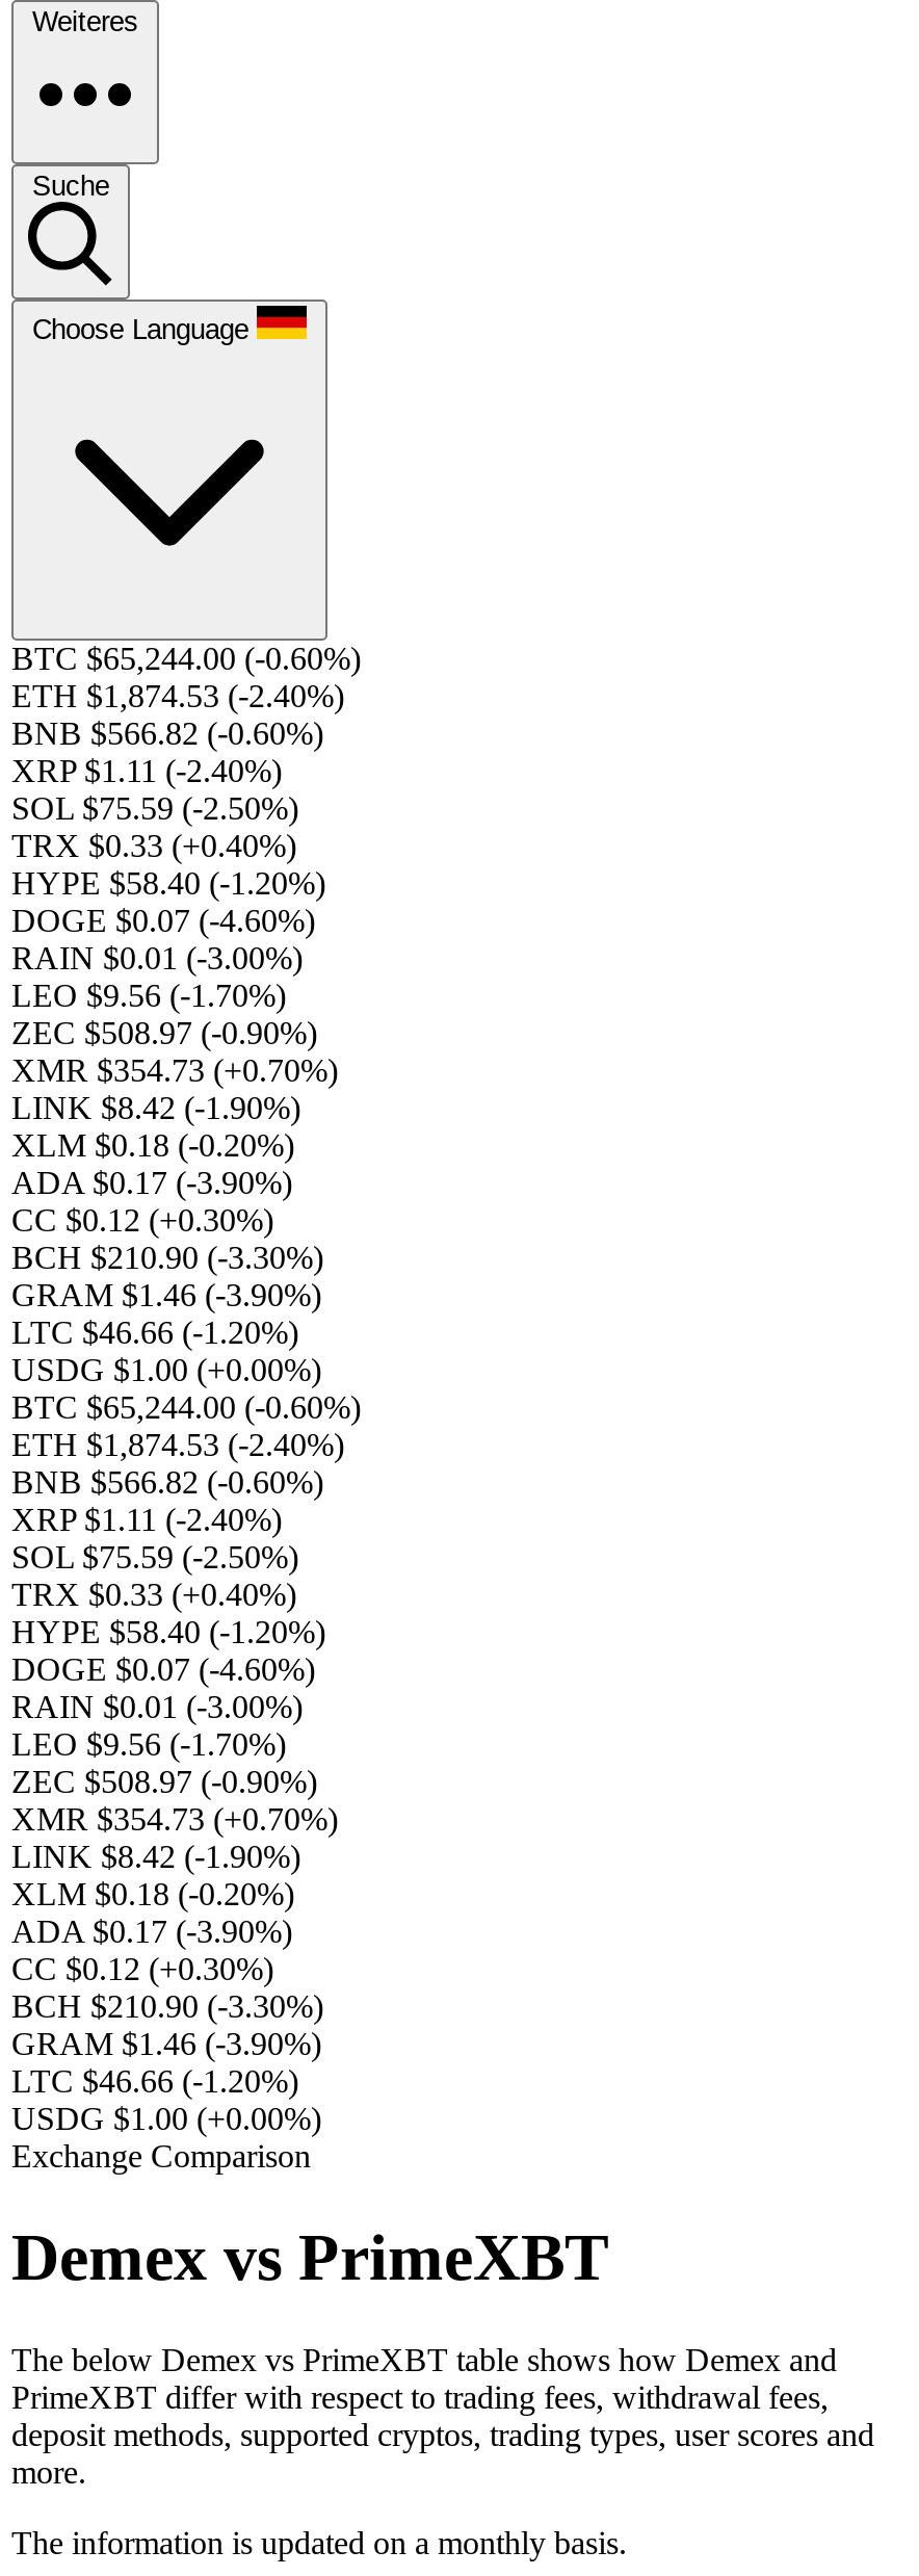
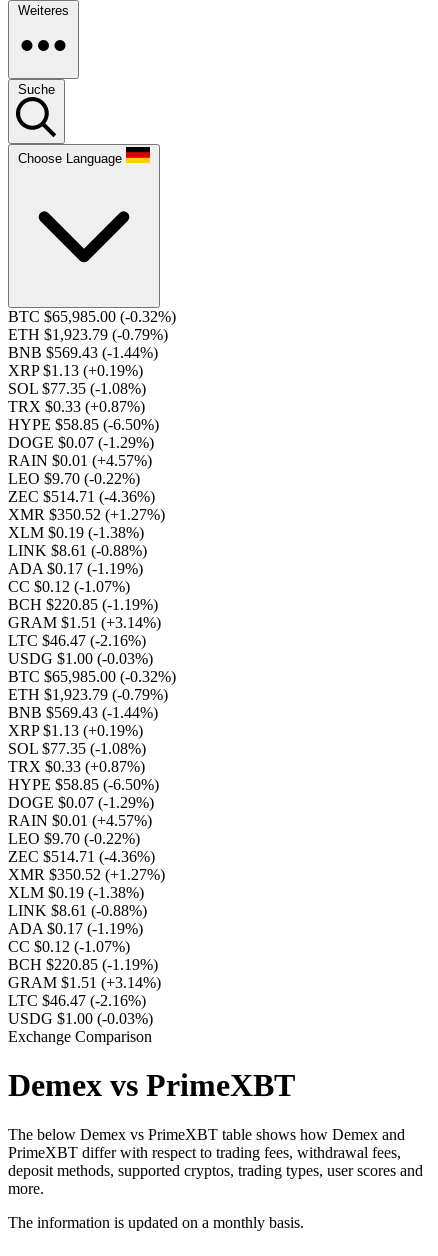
- BTC $65,244.00(-0.60%)
- ETH $1,874.53 (-2.40%)
- BNB $566.82 (-0.60%)
- XRP $1.11 (-2.40%)
- SOL $75.59 (-2.50%)
- TRX $0.33 (+0.40%)
- HYPE $58.40 (-1.20%)
- DOGE $0.07 (-4.60%)
- RAIN $0.01 (-3.00%)
- LEO $9.56 (-1.70%)
- ZEC $508.97 (-0.90%)
- XMR $354.73(+0.70%)
- LINK $8.42 (-1.90%)
- XLM $0.18 (-0.20%)
- ADA $0.17 (-3.90%)
- CC $0.12 (+0.30%)
- BCH $210.90 (-3.30%)
- GRAM $1.46 (-3.90%)
- LTC $46.66 (-1.20%)
- USDG $1.00(+0.00%)
- BTC $65,244.00 (-0.60%)
- ETH $1,874.53 (-2.40%)
- BNB $566.82 (-0.60%)
- XRP $1.11 (-2.40%)
- SOL $75.59 (-2.50%)
- TRX $0.33 (+0.40%)
- HYPE $58.40 (-1.20%)
- DOGE $0.07 (-4.60%)
- RAIN $0.01 (-3.00%)
- LEO $9.56 (-1.70%)
- ZEC $508.97 (-0.90%)
- XMR $354.73(+0.70%)
- LINK $8.42 (-1.90%)
- XLM $0.18 (-0.20%)
- ADA $0.17 (-3.90%)
- CC $0.12 (+0.30%)
- BCH $210.90 (-3.30%)
- GRAM $1.46 (-3.90%)
- LTC $46.66 (-1.20%)
- USDG $1.00(+0.00%)
+ BTC $65,985.00(-0.32%)
+ ETH $1,923.79 (-0.79%)
+ BNB $569.43 (-1.44%)
+ XRP $1.13 (+0.19%)
+ SOL $77.35 (-1.08%)
+ TRX $0.33 (+0.87%)
+ HYPE $58.85 (-6.50%)
+ DOGE $0.07 (-1.29%)
+ RAIN $0.01 (+4.57%)
+ LEO $9.70 (-0.22%)
+ ZEC $514.71 (-4.36%)
+ XMR $350.52(+1.27%)
+ XLM $0.19 (-1.38%)
+ LINK $8.61 (-0.88%)
+ ADA $0.17 (-1.19%)
+ CC $0.12 (-1.07%)
+ BCH $220.85 (-1.19%)
+ GRAM $1.51 (+3.14%)
+ LTC $46.47 (-2.16%)
+ USDG $1.00(-0.03%)
+ BTC $65,985.00 (-0.32%)
+ ETH $1,923.79 (-0.79%)
+ BNB $569.43 (-1.44%)
+ XRP $1.13 (+0.19%)
+ SOL $77.35 (-1.08%)
+ TRX $0.33 (+0.87%)
+ HYPE $58.85 (-6.50%)
+ DOGE $0.07 (-1.29%)
+ RAIN $0.01 (+4.57%)
+ LEO $9.70 (-0.22%)
+ ZEC $514.71 (-4.36%)
+ XMR $350.52(+1.27%)
+ XLM $0.19 (-1.38%)
+ LINK $8.61 (-0.88%)
+ ADA $0.17 (-1.19%)
+ CC $0.12 (-1.07%)
+ BCH $220.85 (-1.19%)
+ GRAM $1.51 (+3.14%)
+ LTC $46.47 (-2.16%)
+ USDG $1.00(-0.03%)
